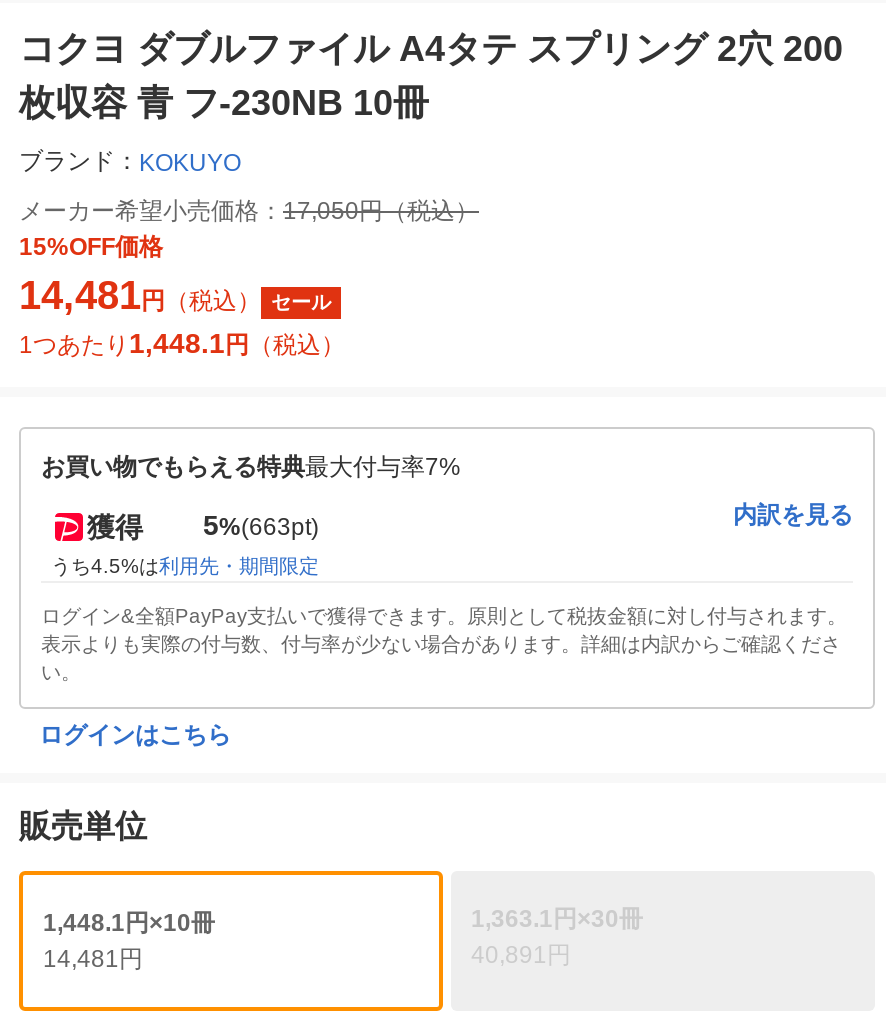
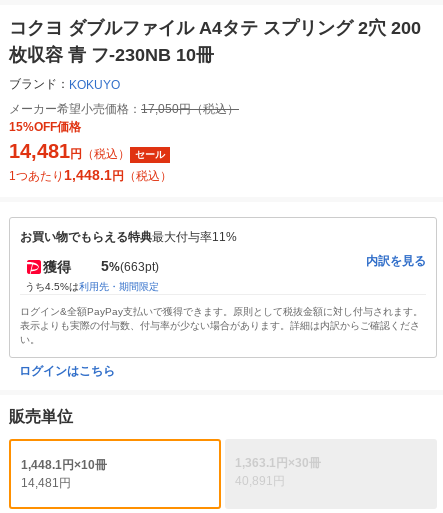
- お買い物でもらえる特典最大付与率7%
+ お買い物でもらえる特典最大付与率11%
